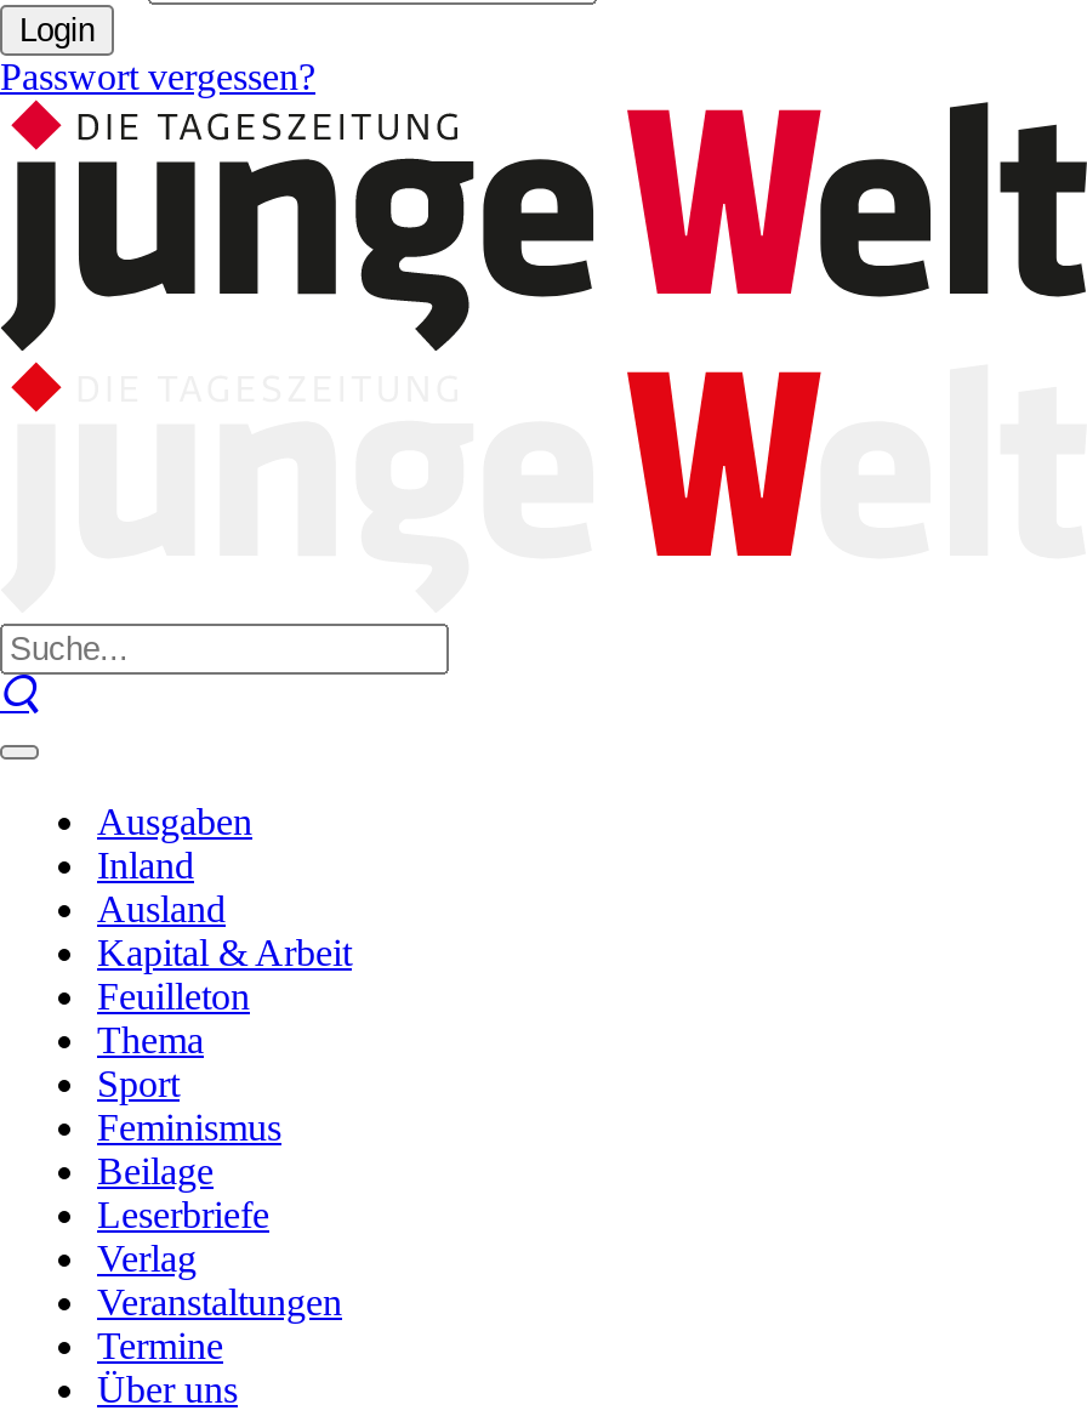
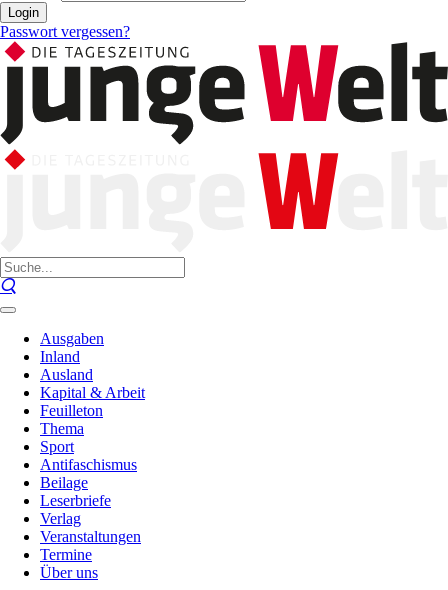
- Feminismus
+ Antifaschismus
